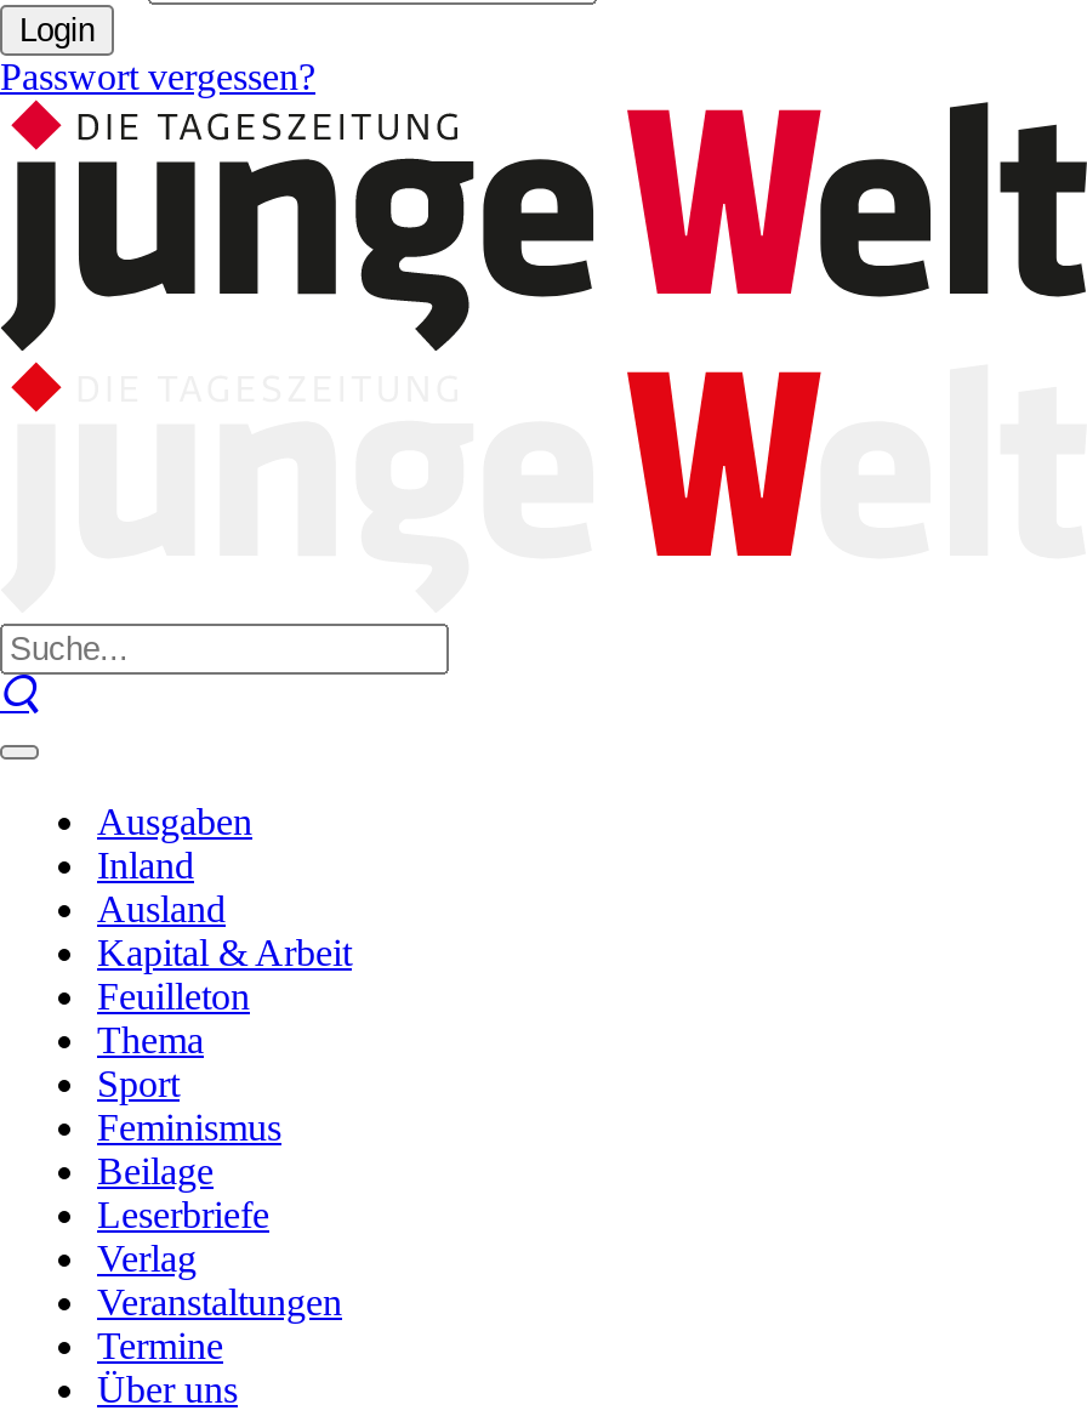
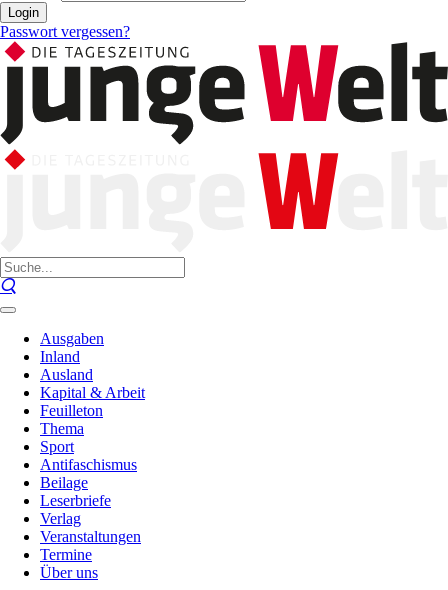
- Feminismus
+ Antifaschismus
